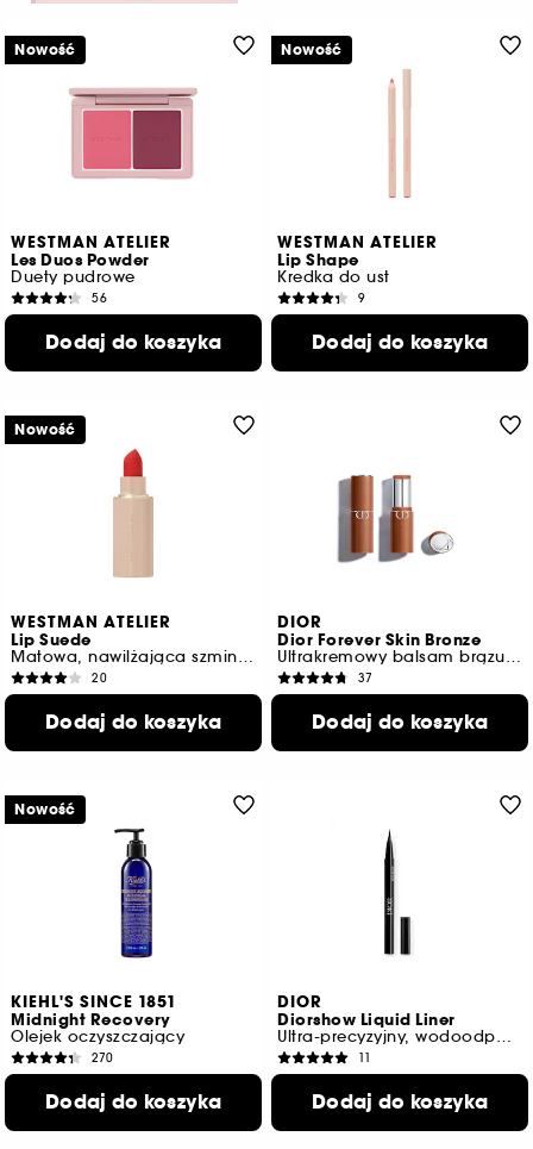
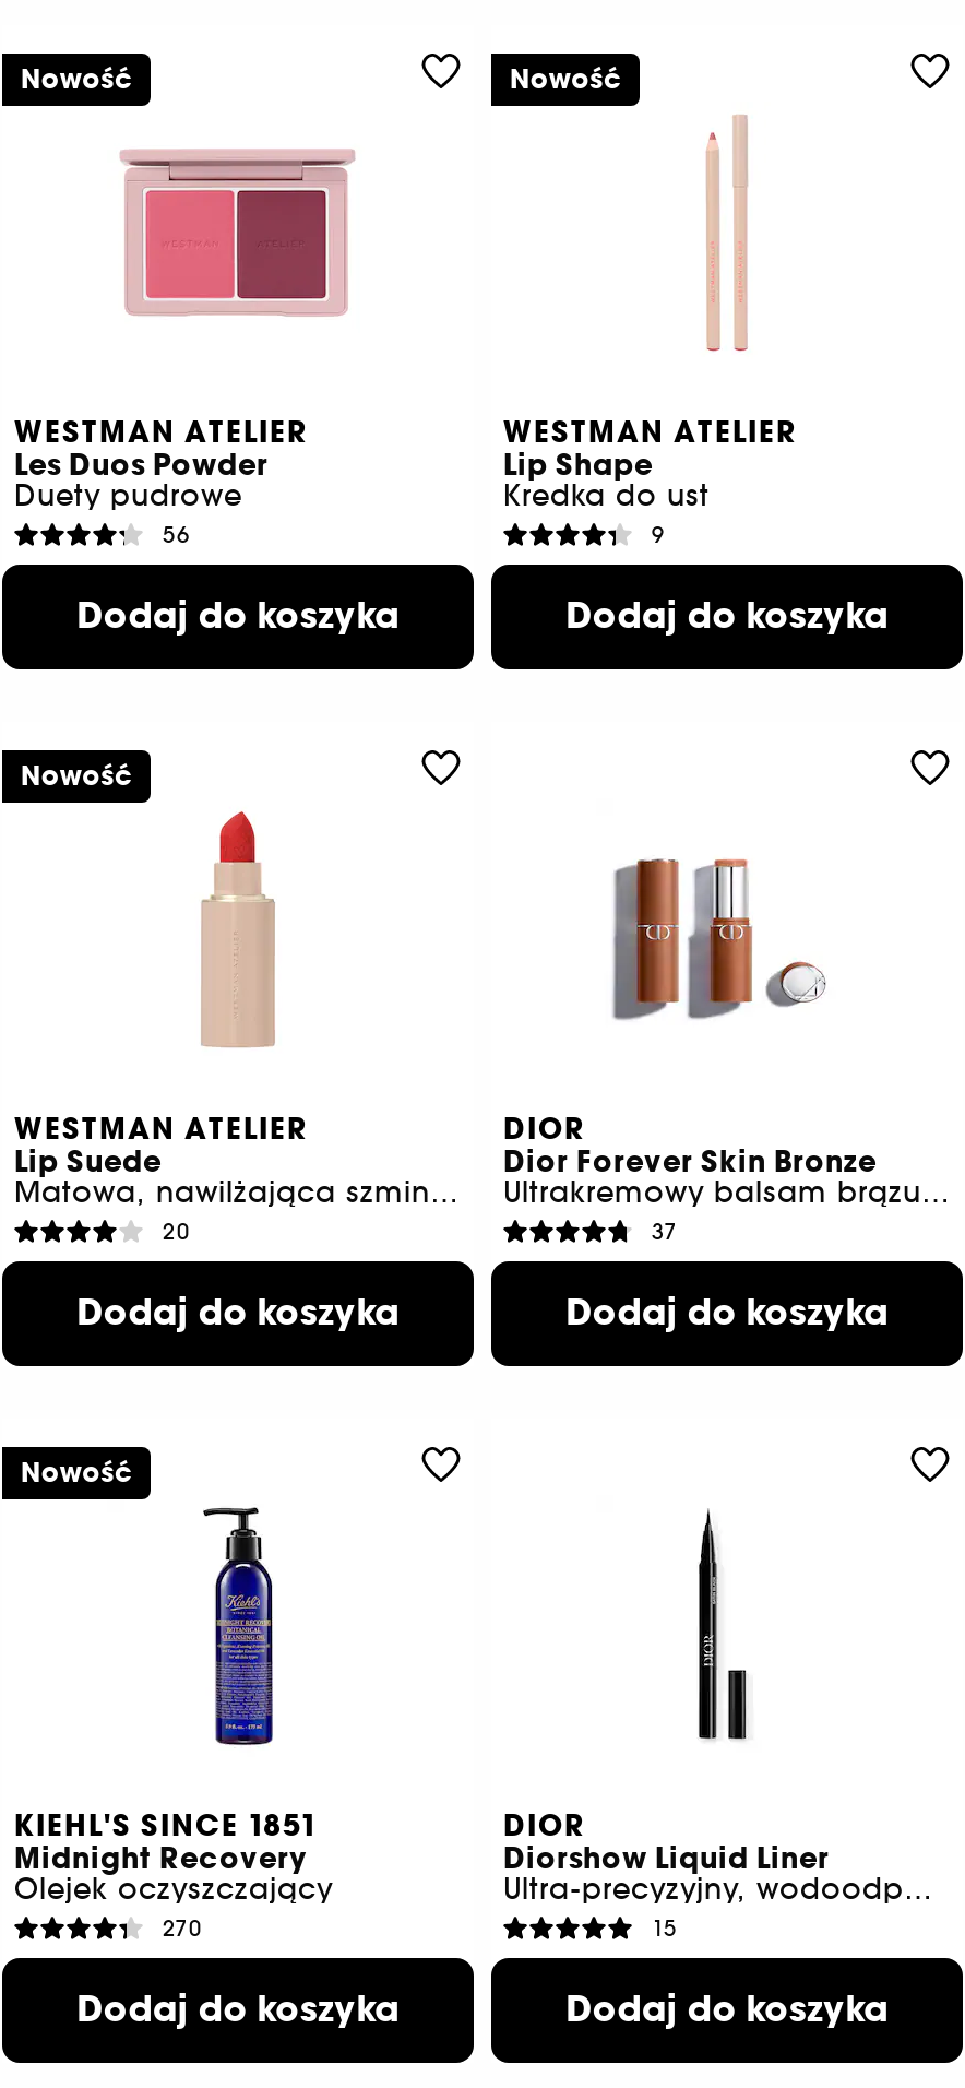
- 11
+ 15
